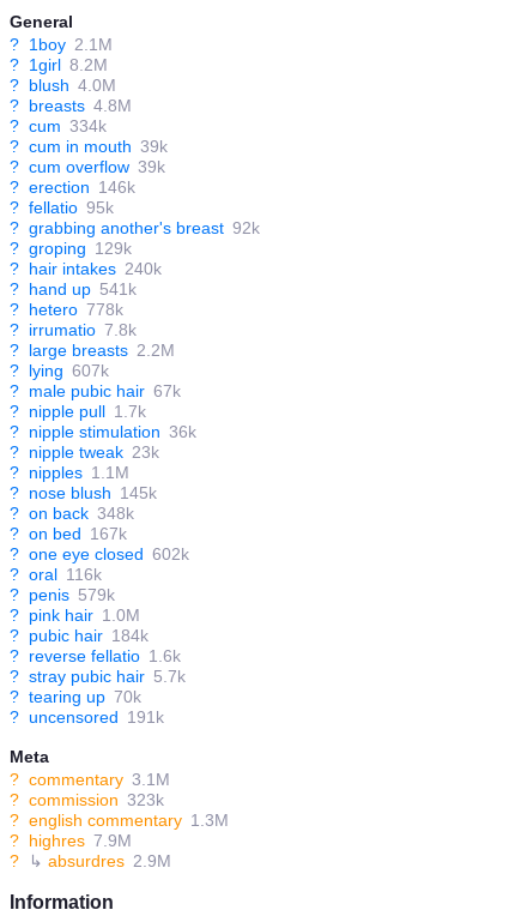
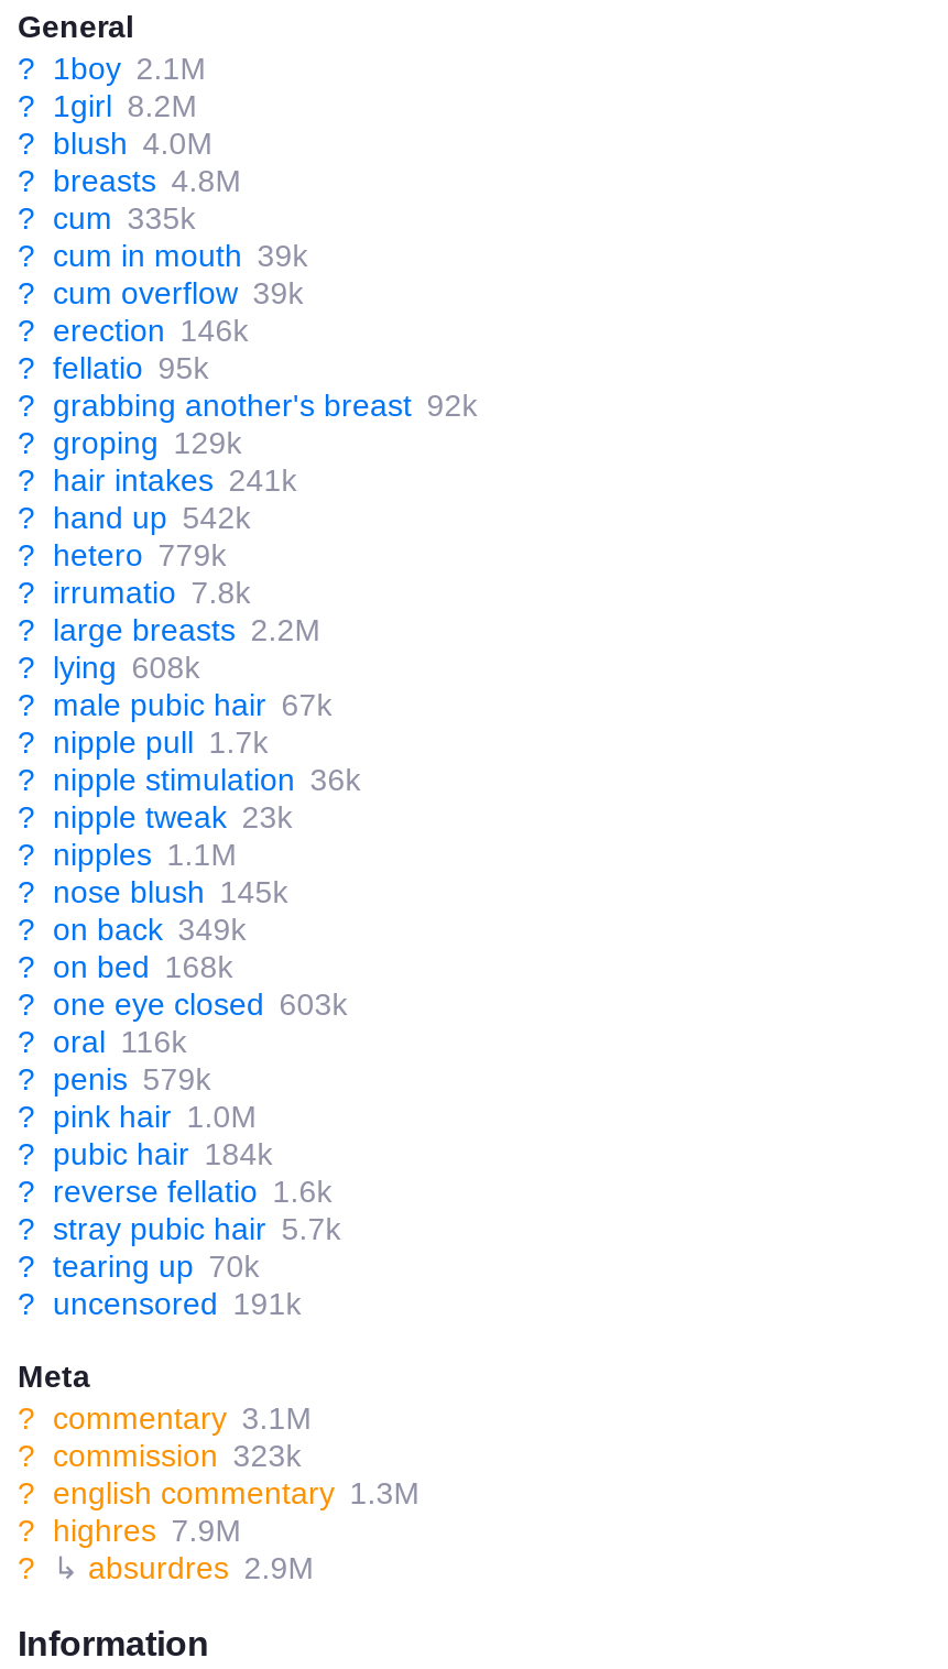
- ? cum 334k
+ ? cum 335k

- ? hair intakes 240k
+ ? hair intakes 241k

- ? hand up 541k
+ ? hand up 542k

- ? hetero 778k
+ ? hetero 779k

- ? lying 607k
+ ? lying 608k

- ? on back 348k
+ ? on back 349k

- ? on bed 167k
+ ? on bed 168k

- ? one eye closed 602k
+ ? one eye closed 603k
